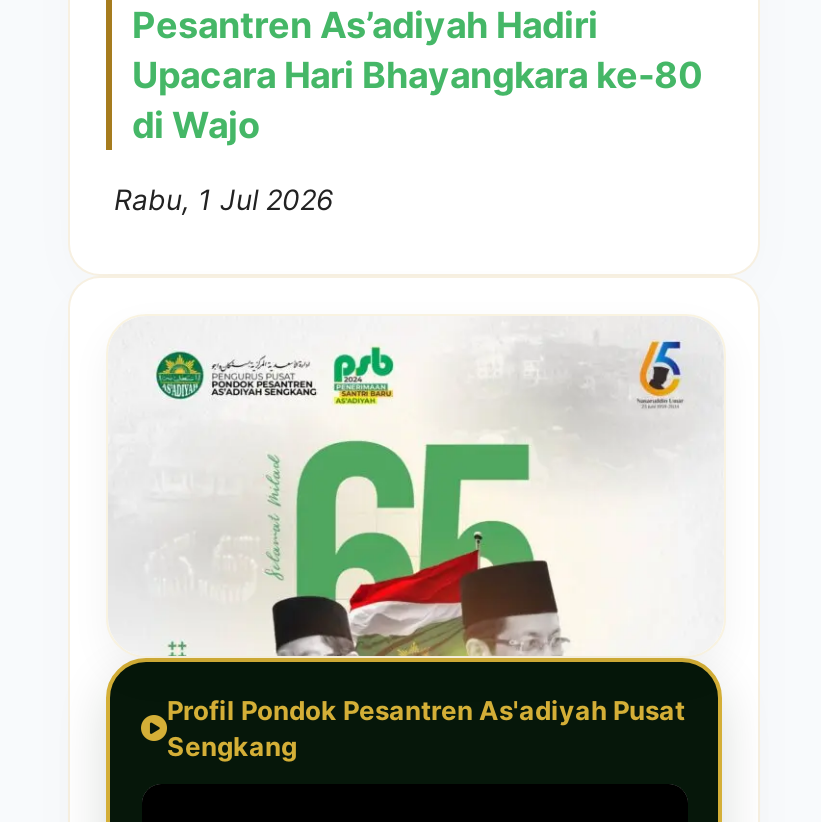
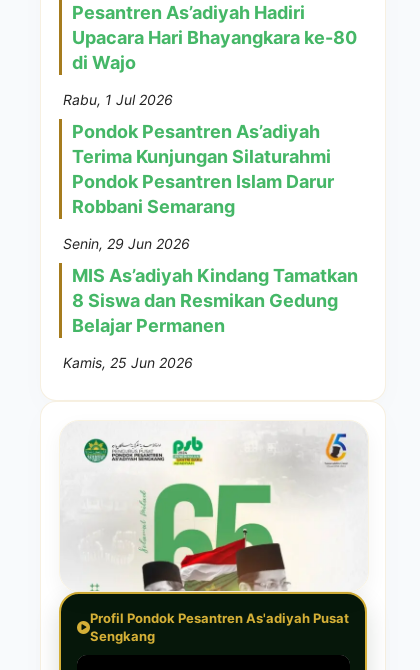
+ Pondok Pesantren As’adiyah
+ Terima Kunjungan Silaturahmi
+ Pondok Pesantren Islam Darur
+ Robbani Semarang
+ Senin, 29 Jun 2026
+ MIS As’adiyah Kindang Tamatkan
+ 8 Siswa dan Resmikan Gedung
+ Belajar Permanen
+ Kamis, 25 Jun 2026
